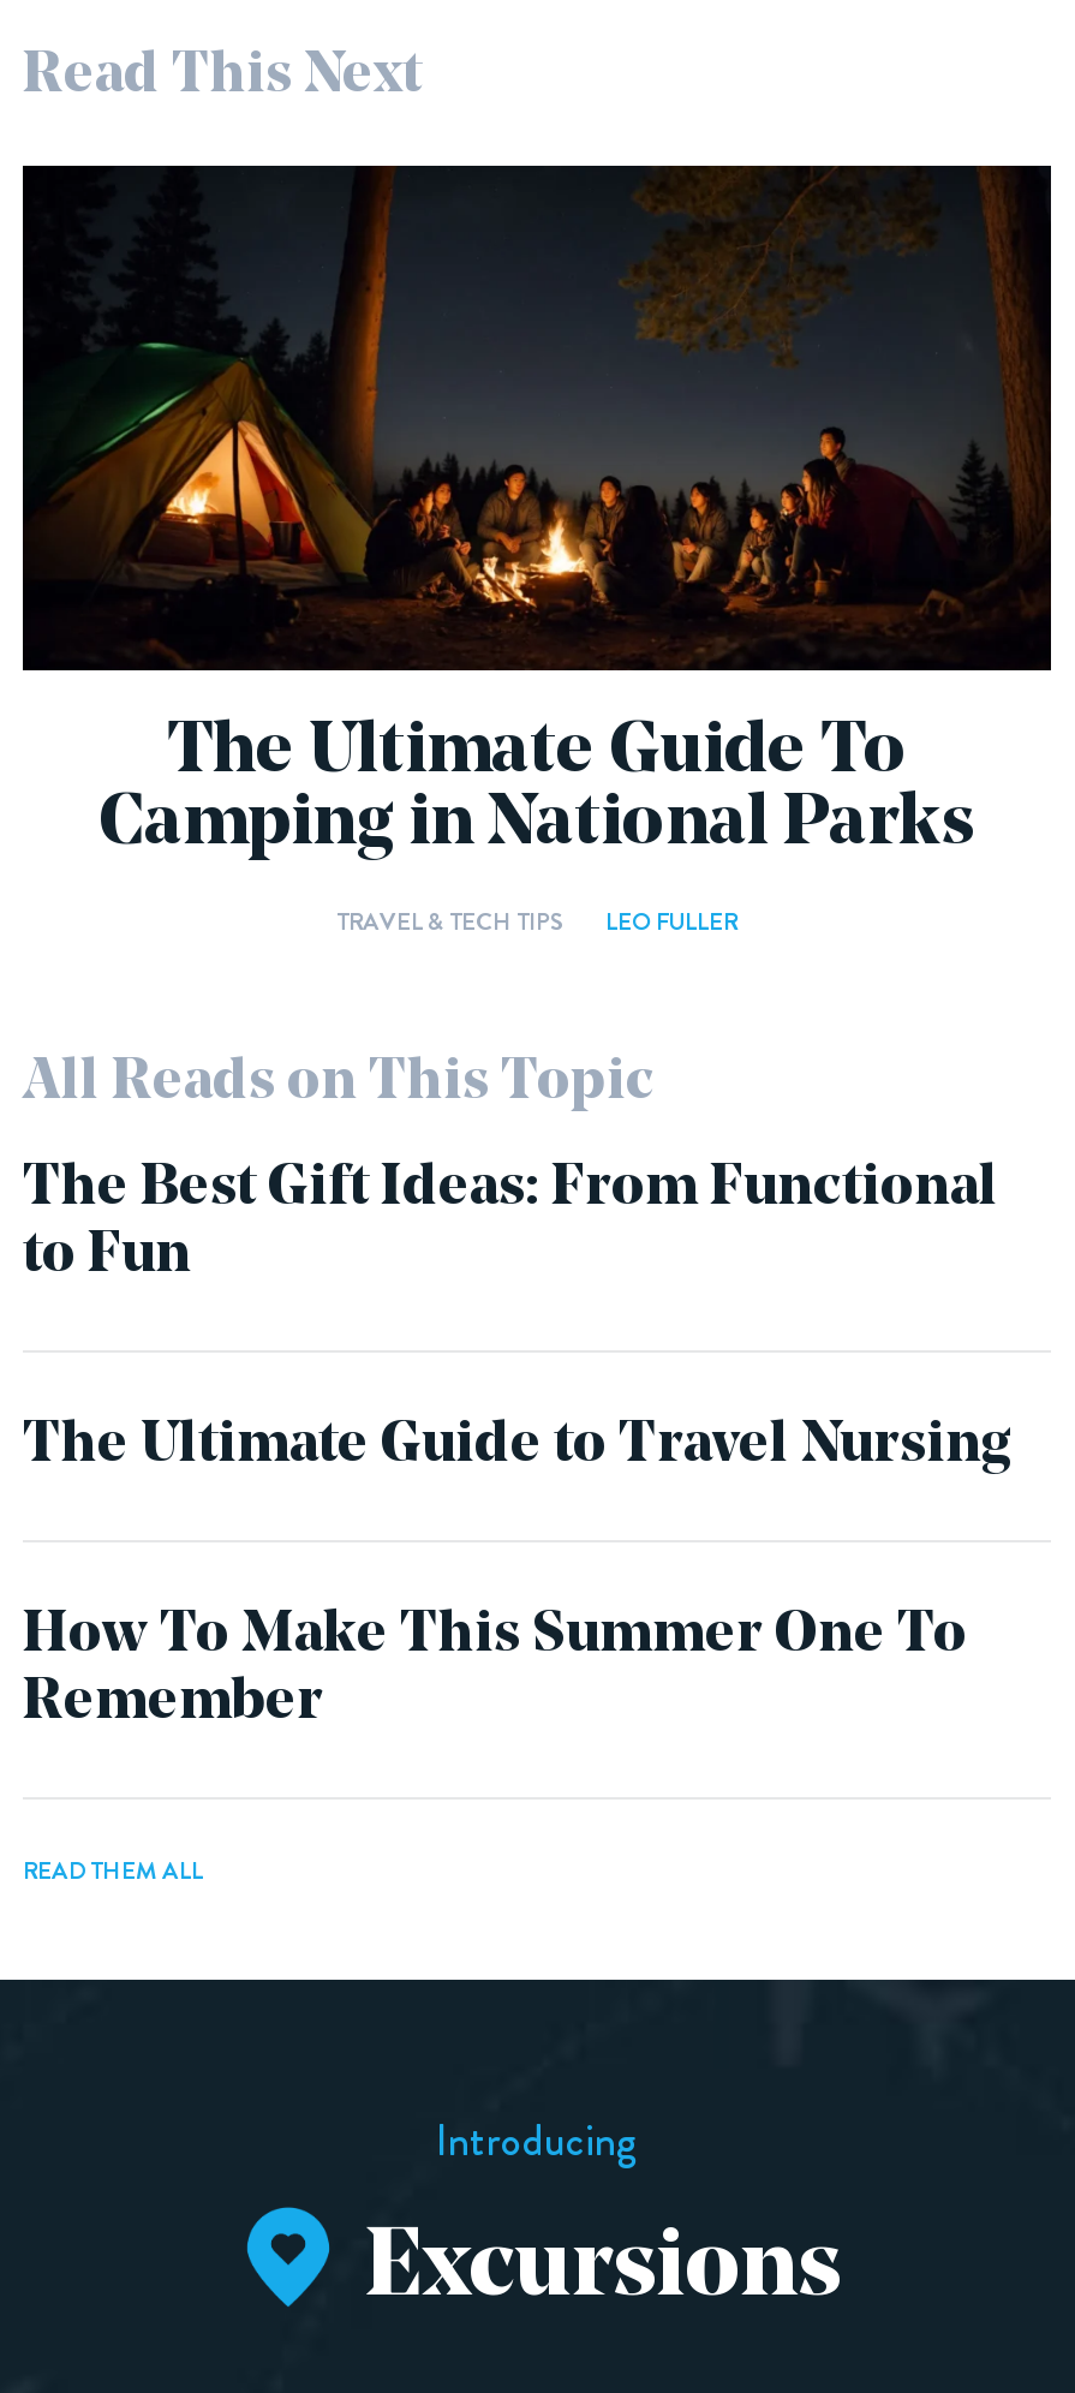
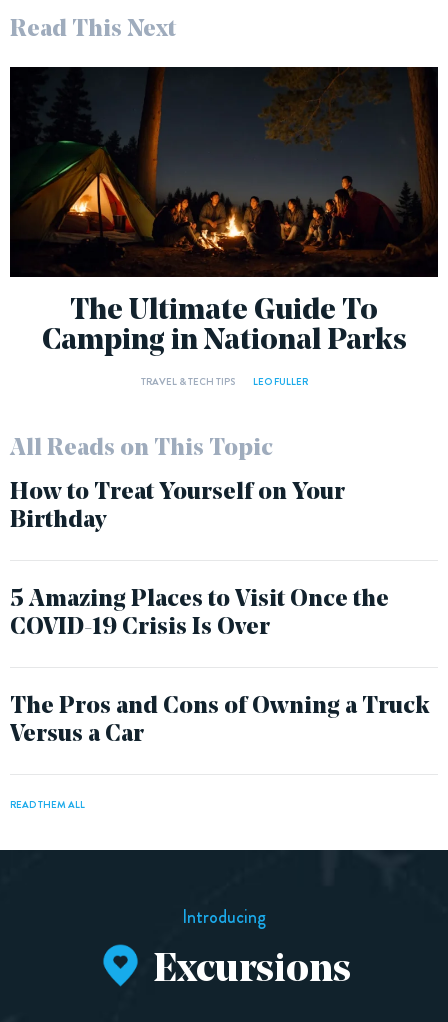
- The Best Gift Ideas: From Functional
- to Fun
+ How to Treat Yourself on Your
+ Birthday

- The Ultimate Guide to Travel Nursing
+ 5 Amazing Places to Visit Once the
+ COVID-19 Crisis Is Over

- How To Make This Summer One To
- Remember
+ The Pros and Cons of Owning a Truck
+ Versus a Car
